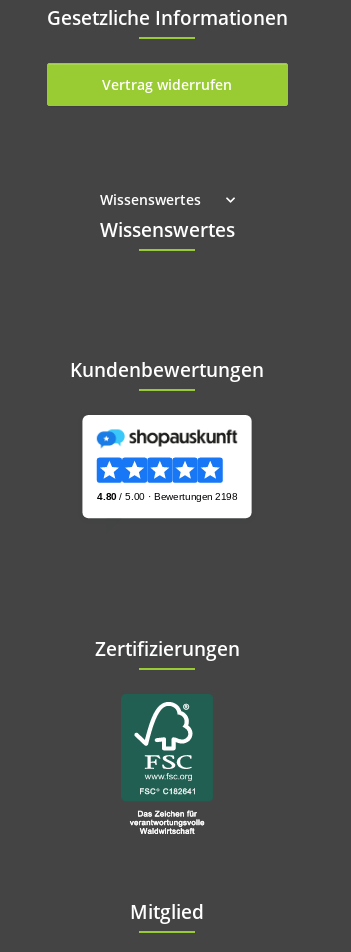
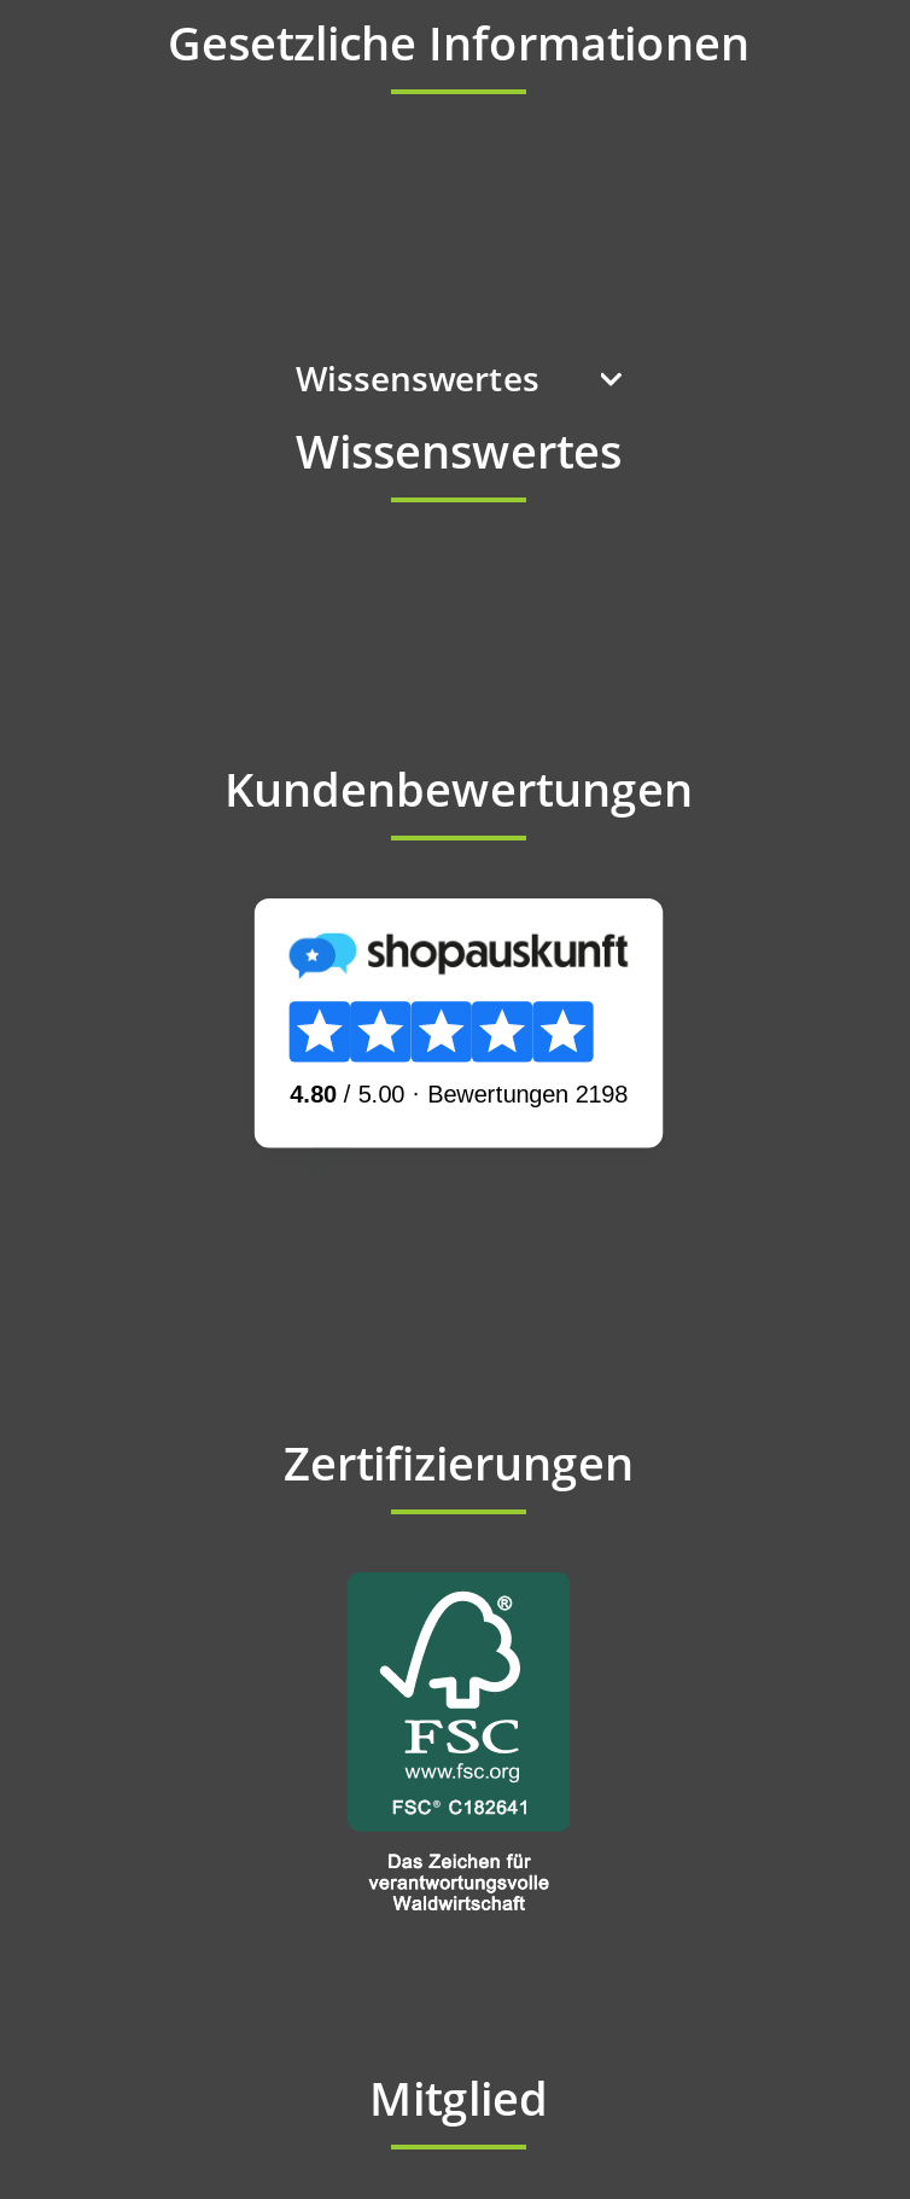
- Vertrag widerrufen
